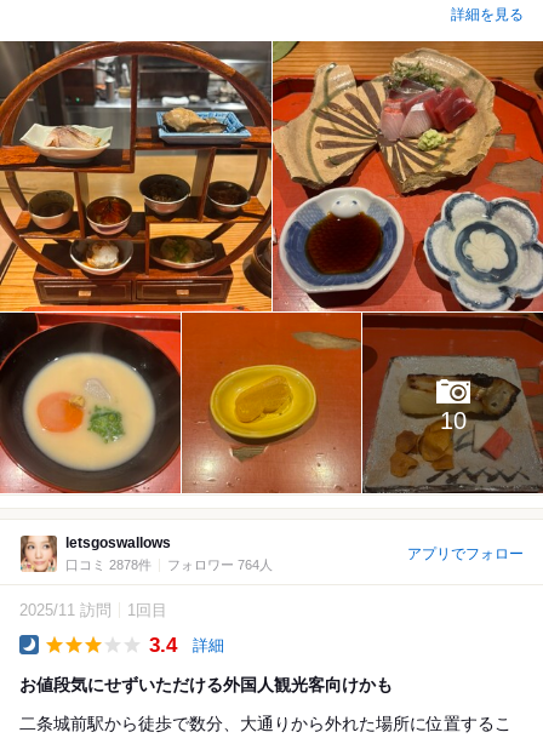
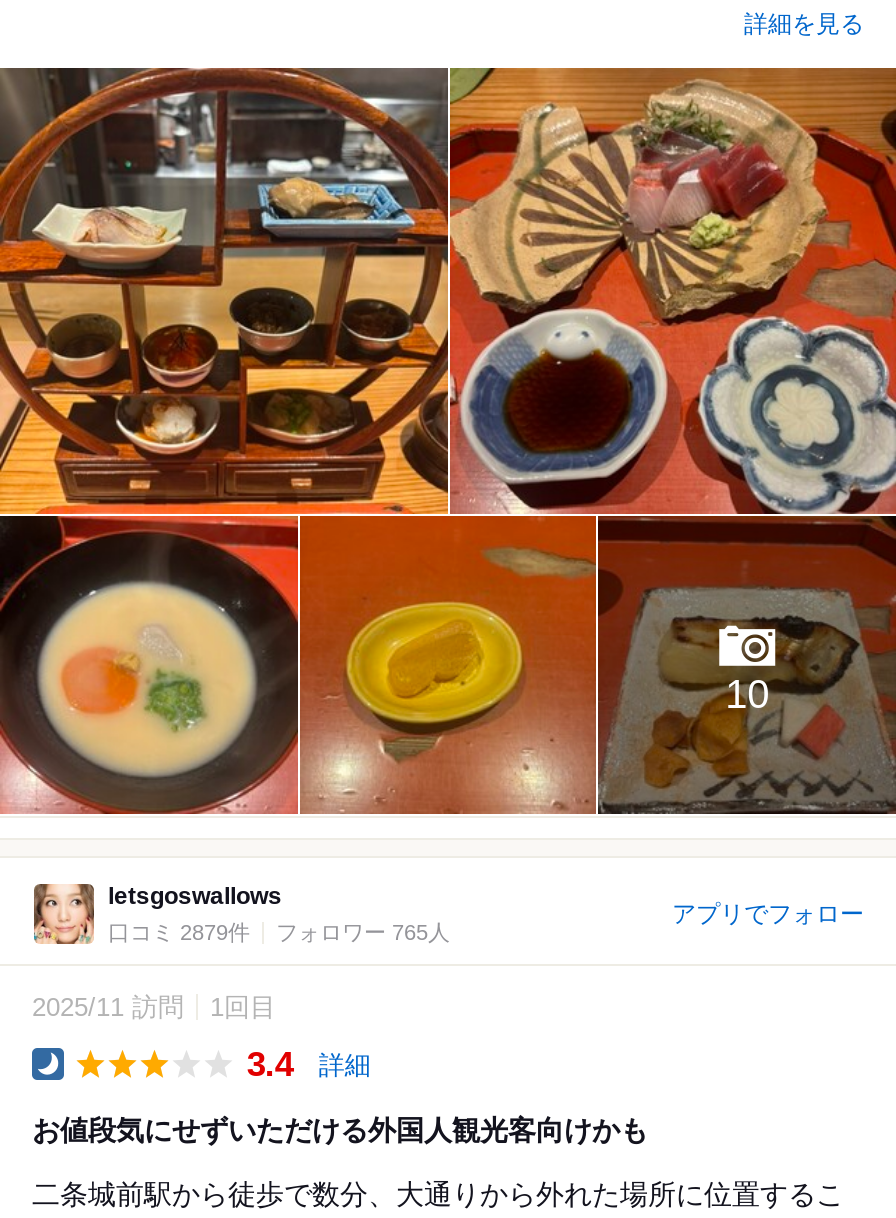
- 口コミ 2878件
+ 口コミ 2879件

- フォロワー 764人
+ フォロワー 765人
